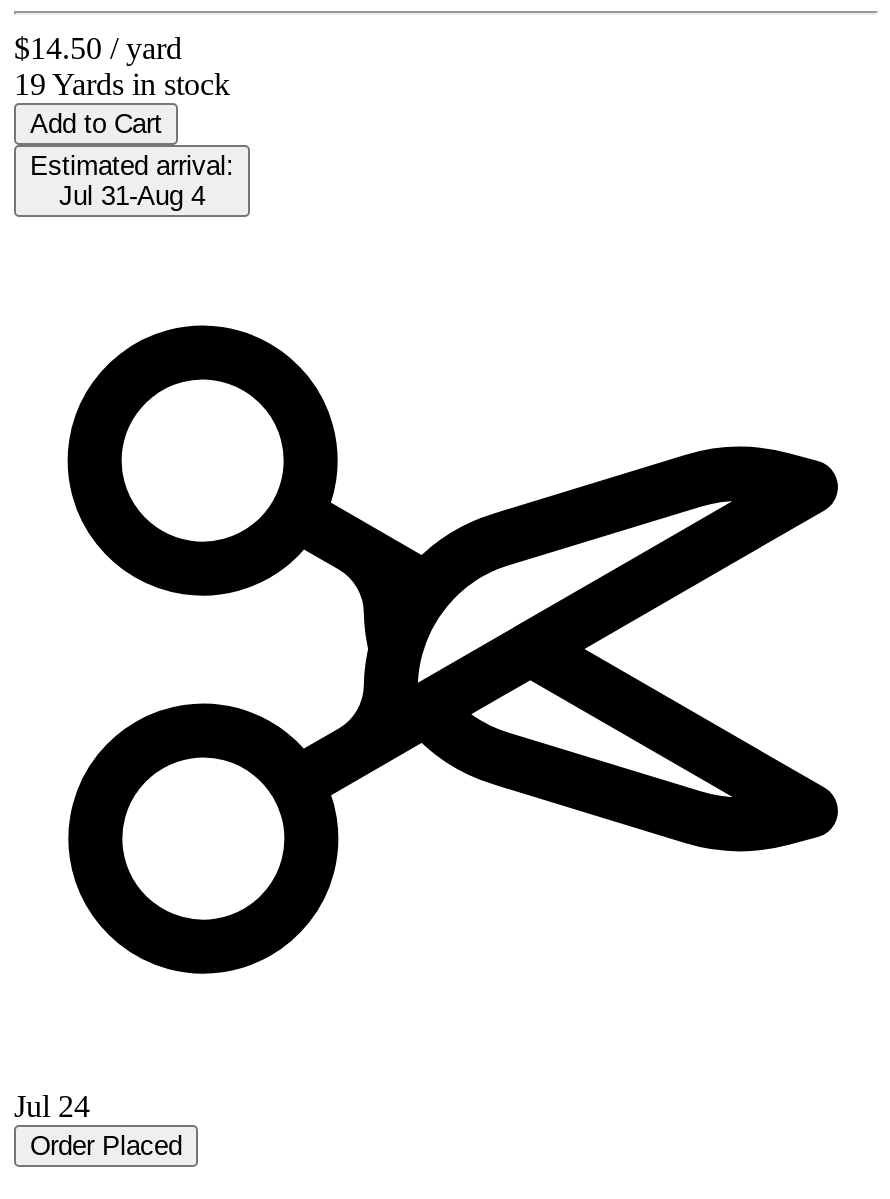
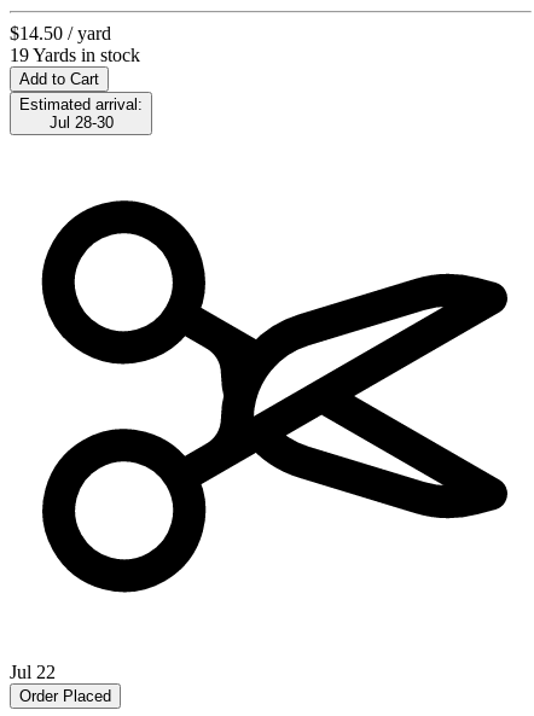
- Jul 31-Aug 4
+ Jul 28-30

- Jul 24
+ Jul 22
